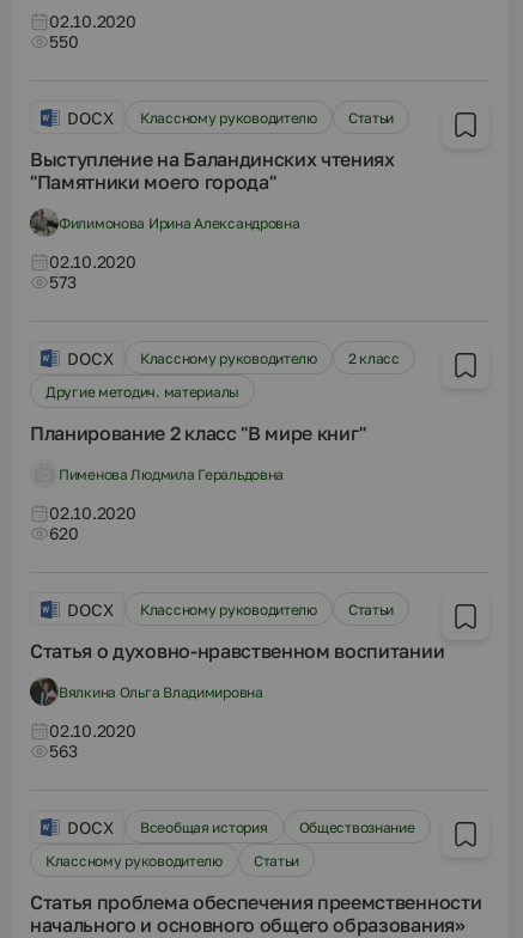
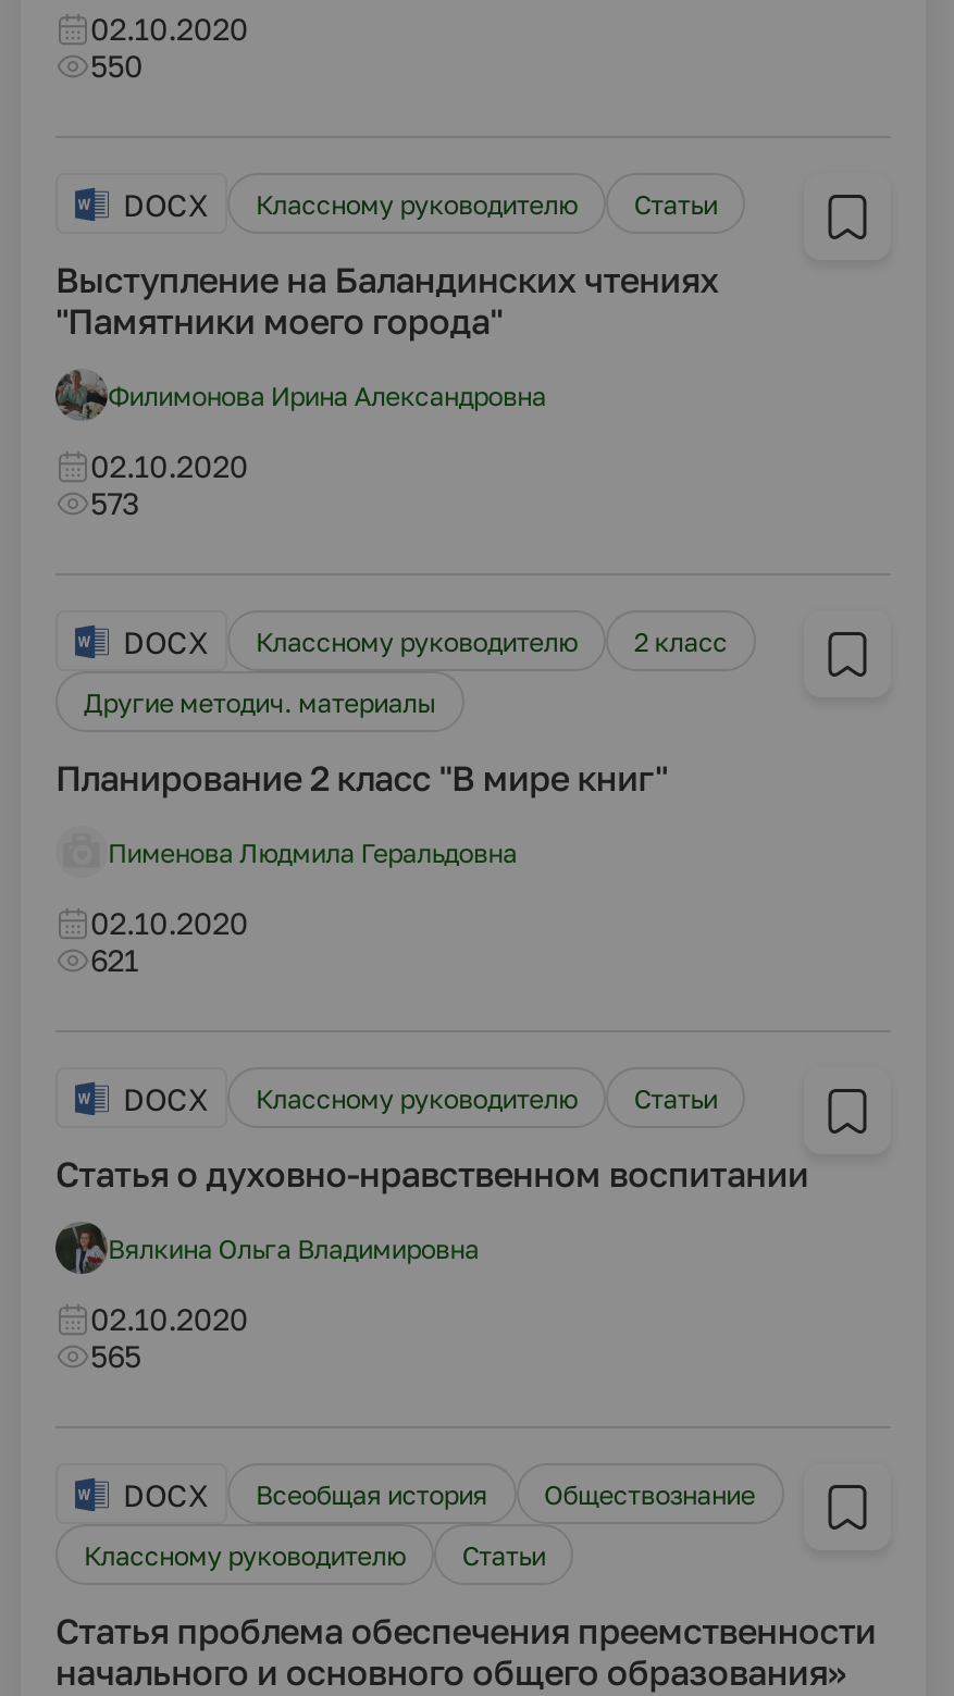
- 620
+ 621

- 563
+ 565
